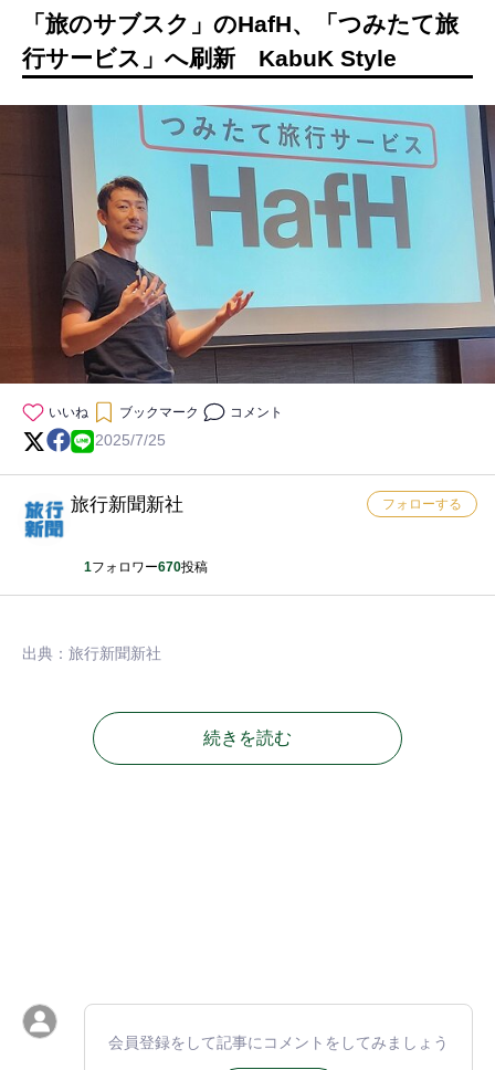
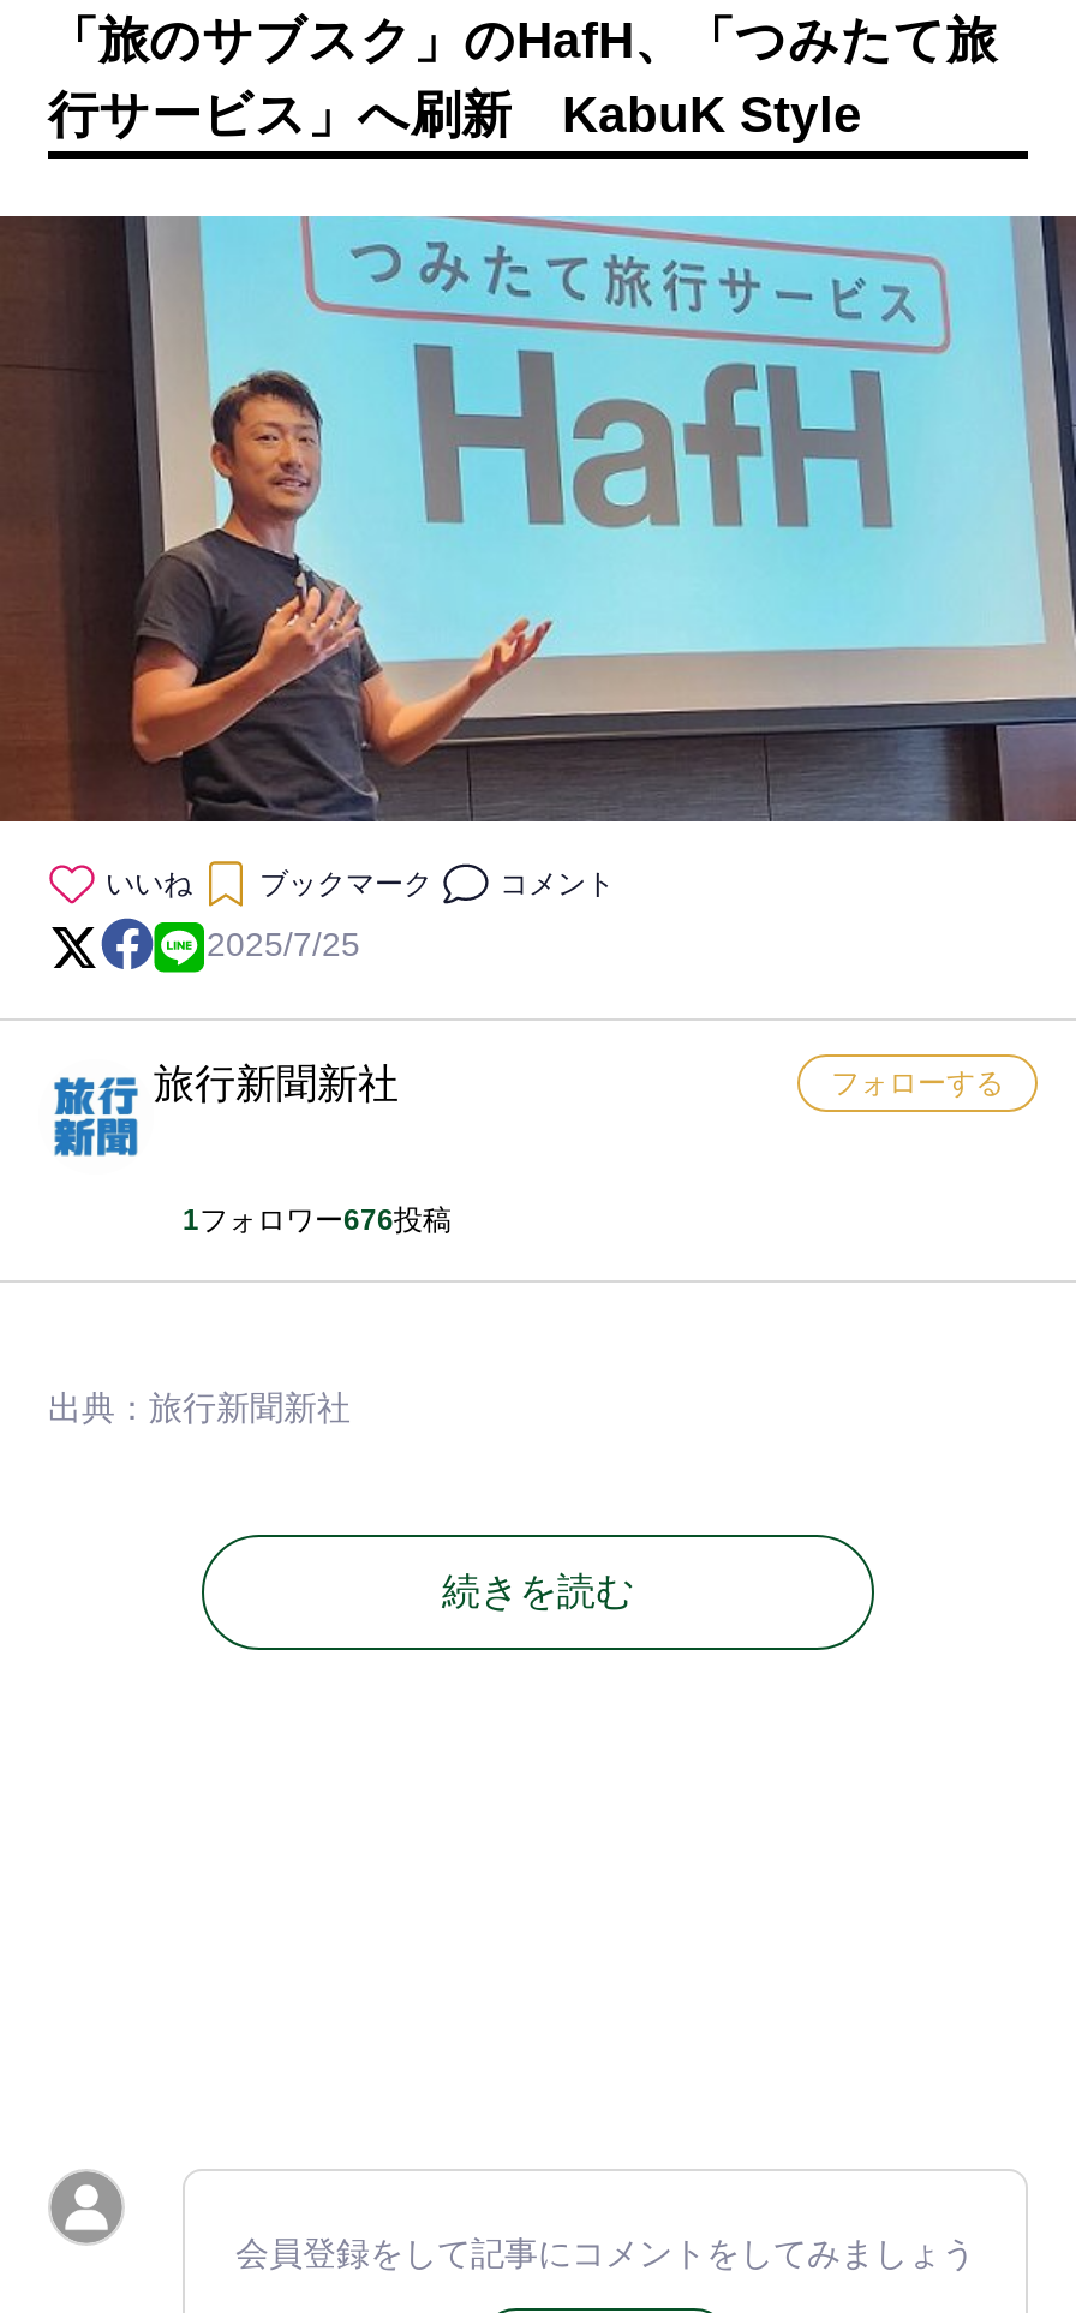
- 1フォロワー670投稿
+ 1フォロワー676投稿
